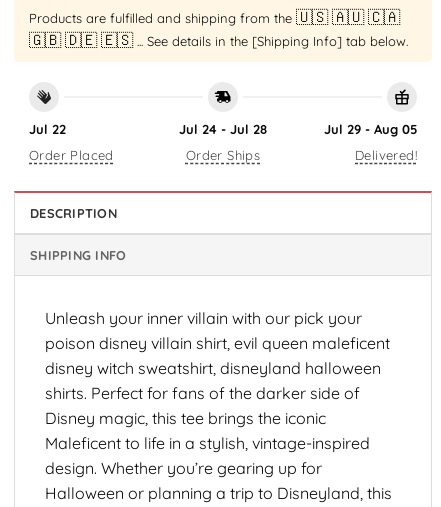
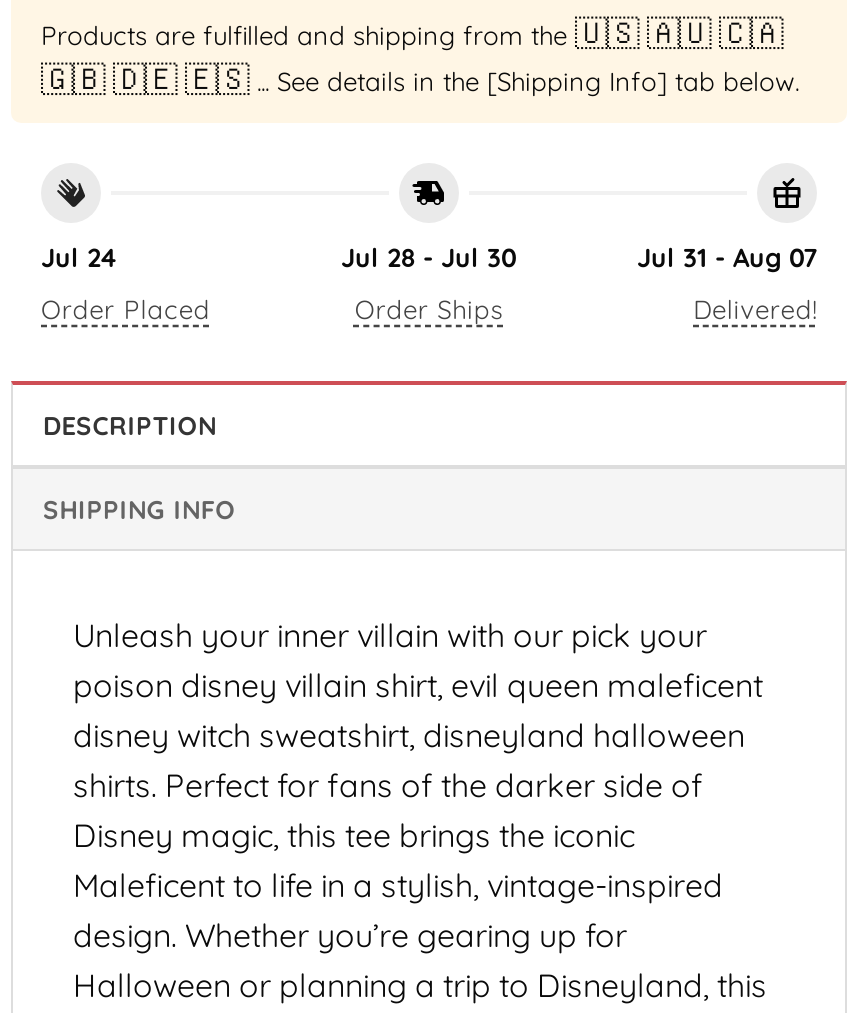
- Jul 22
+ Jul 24

- Jul 24 - Jul 28
+ Jul 28 - Jul 30

- Jul 29 - Aug 05
+ Jul 31 - Aug 07
